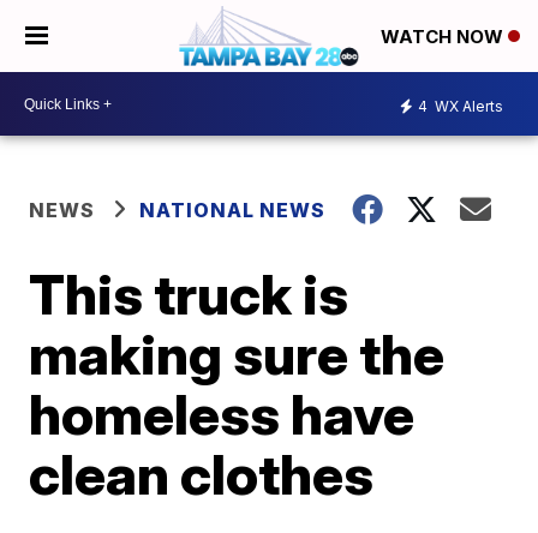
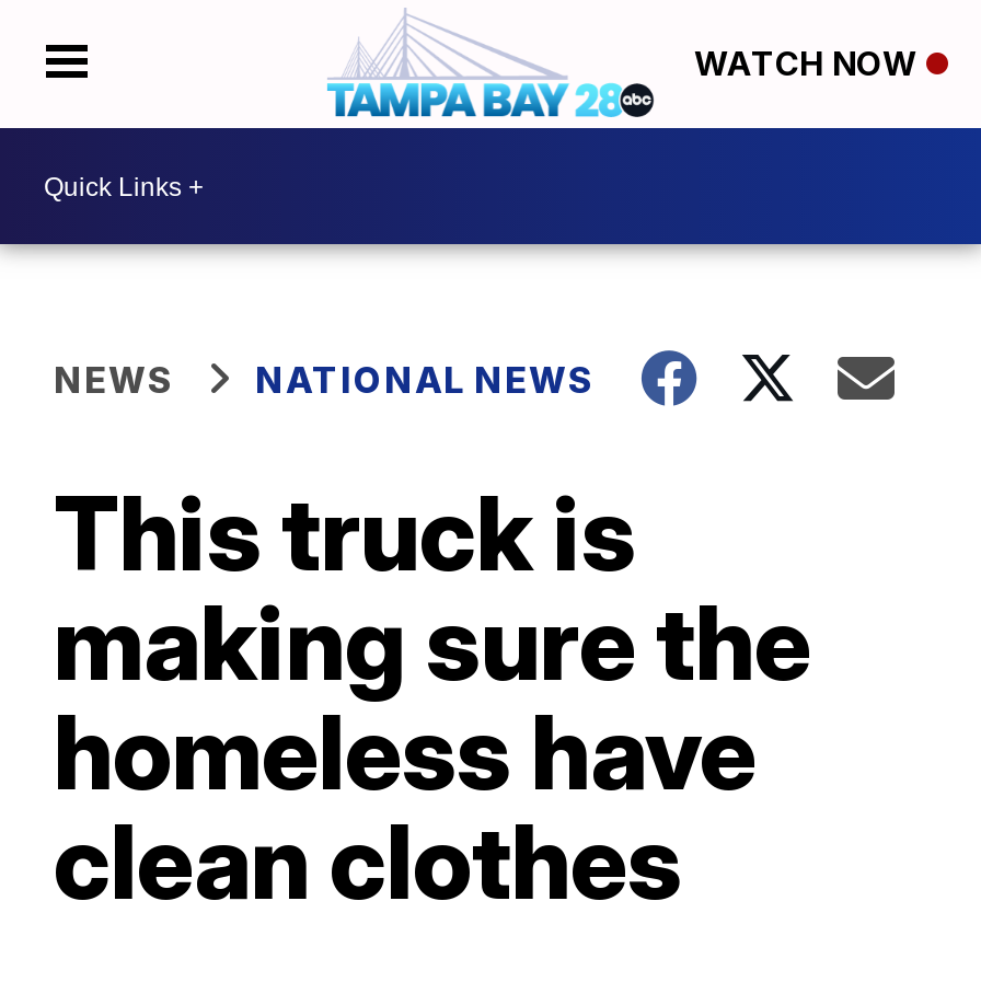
- 4 WX Alerts
